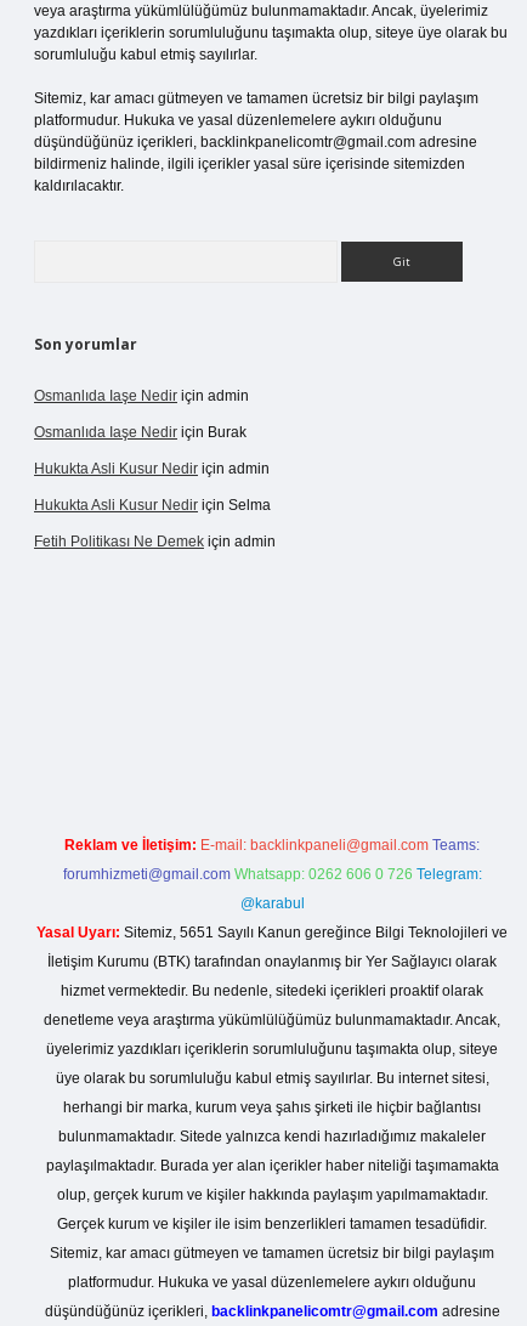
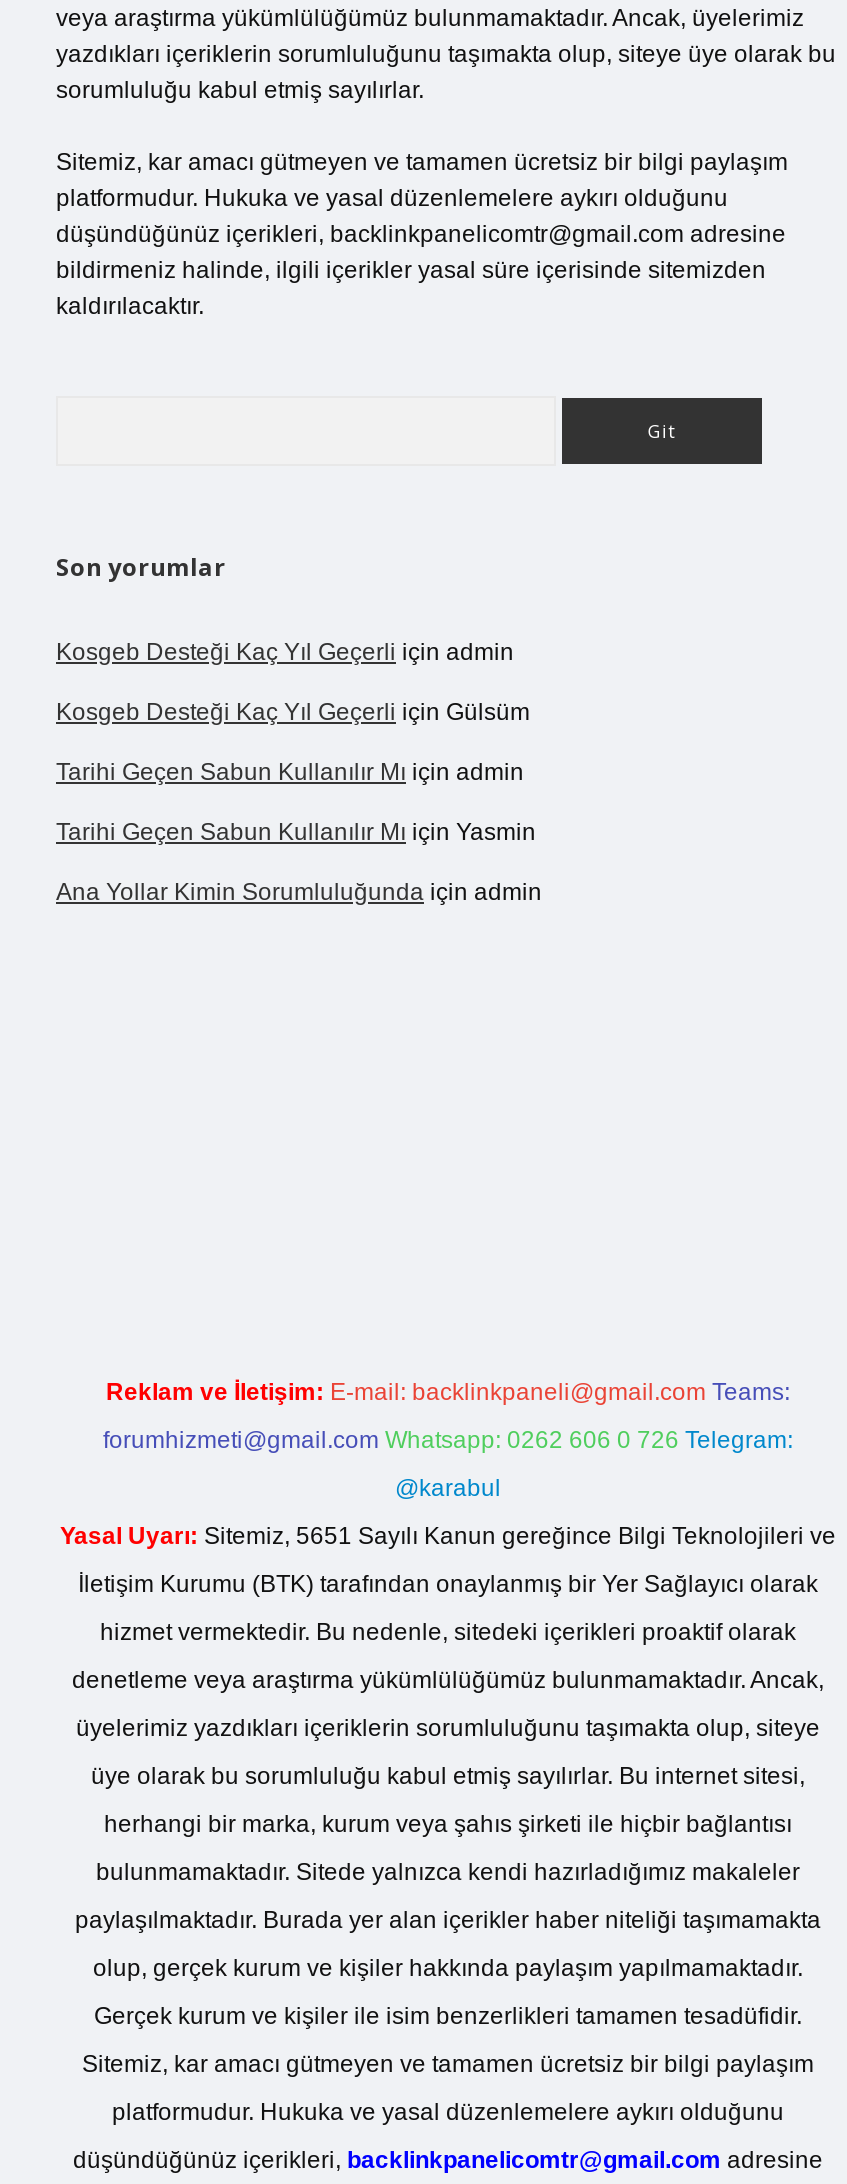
- Osmanlıda Iaşe Nedir için admin
+ Kosgeb Desteği Kaç Yıl Geçerli için admin

- Osmanlıda Iaşe Nedir için Burak
+ Kosgeb Desteği Kaç Yıl Geçerli için Gülsüm

- Hukukta Asli Kusur Nedir için admin
+ Tarihi Geçen Sabun Kullanılır Mı için admin

- Hukukta Asli Kusur Nedir için Selma
+ Tarihi Geçen Sabun Kullanılır Mı için Yasmin

- Fetih Politikası Ne Demek için admin
+ Ana Yollar Kimin Sorumluluğunda için admin
